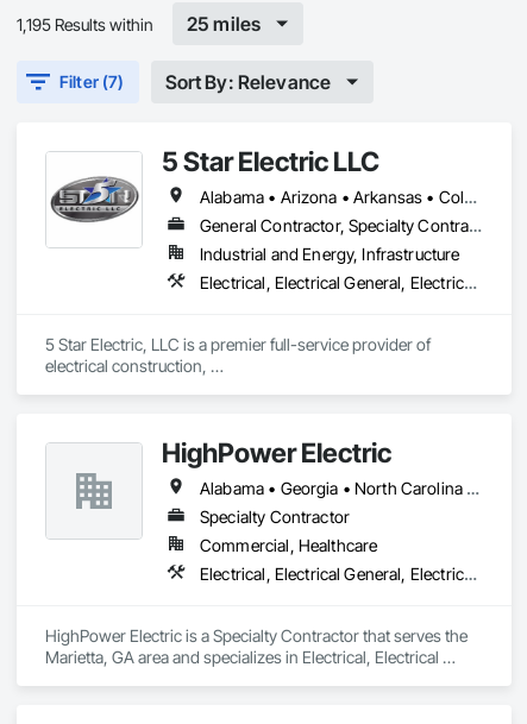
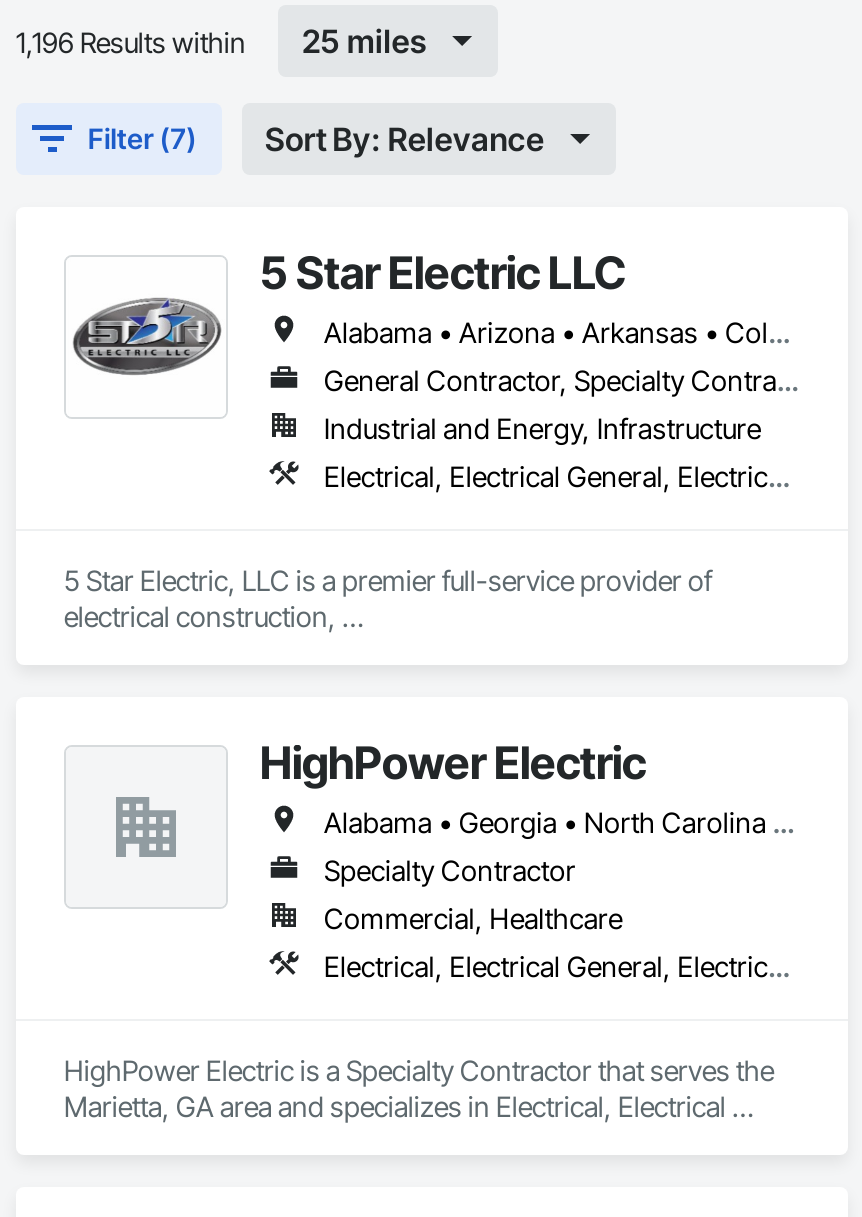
- 1,195 Results within
+ 1,196 Results within
